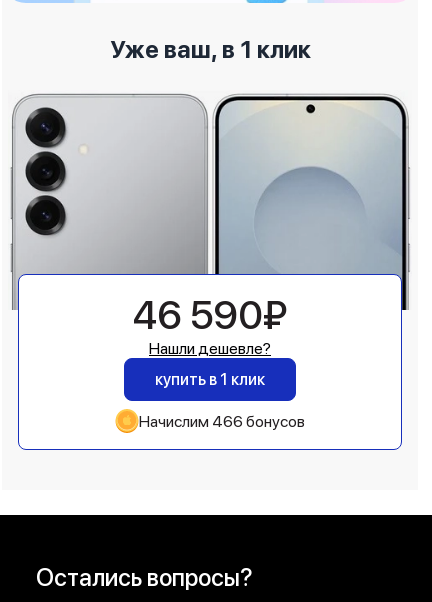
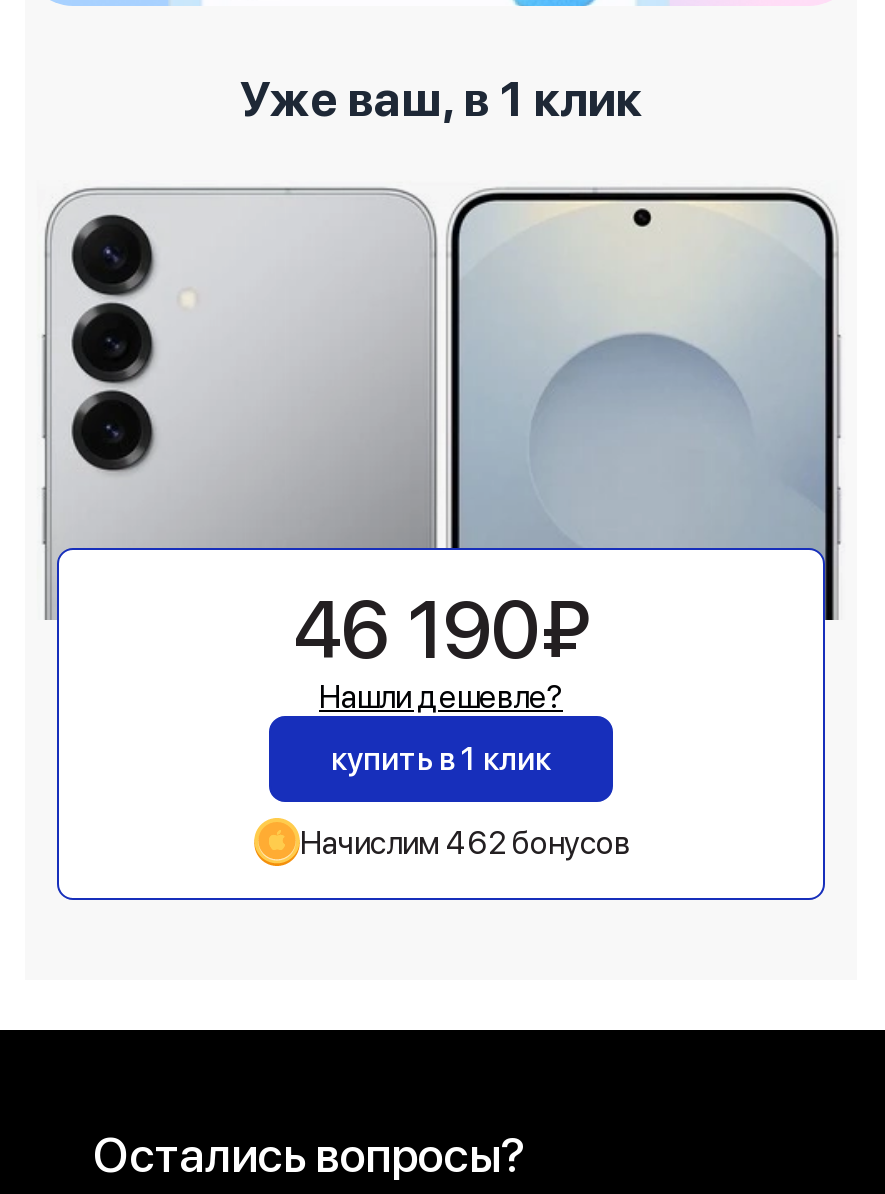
- 46 590₽
+ 46 190₽

- Начислим 466 бонусов
+ Начислим 462 бонусов
